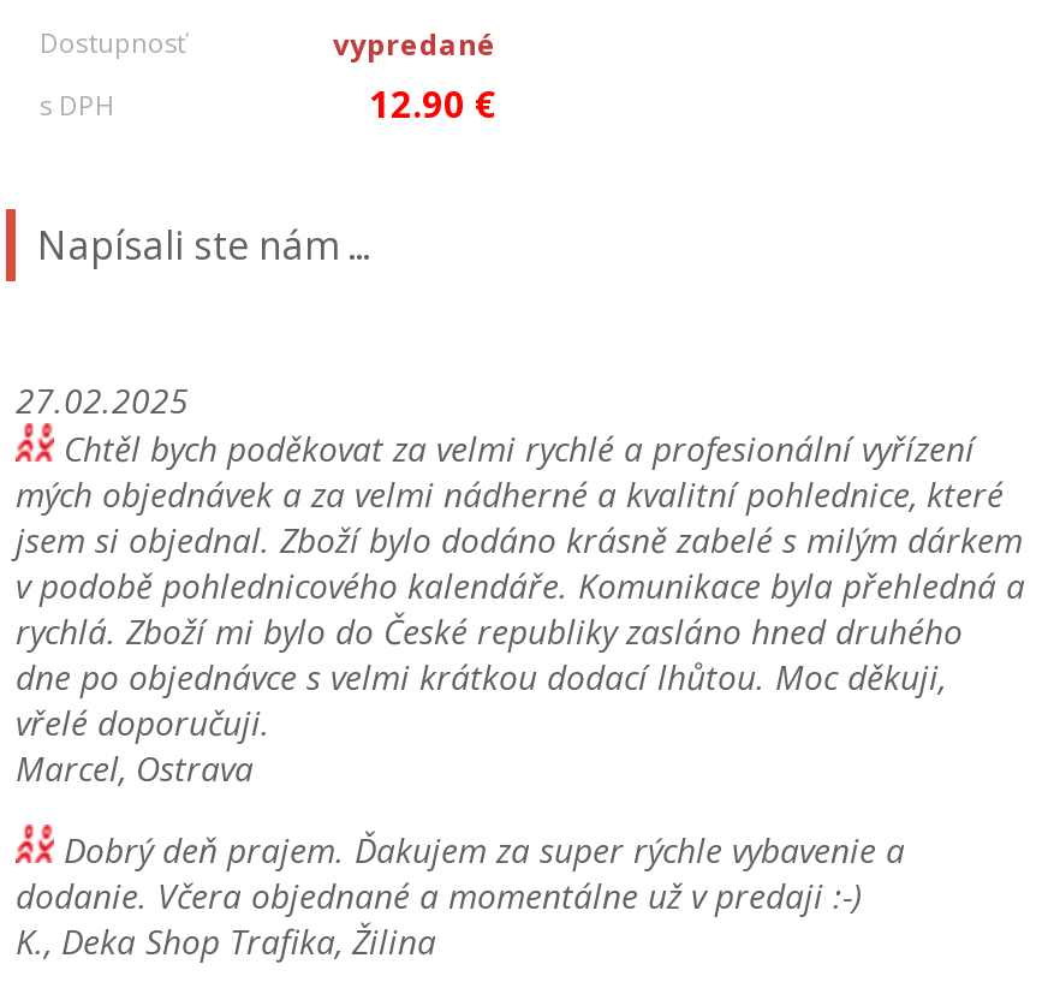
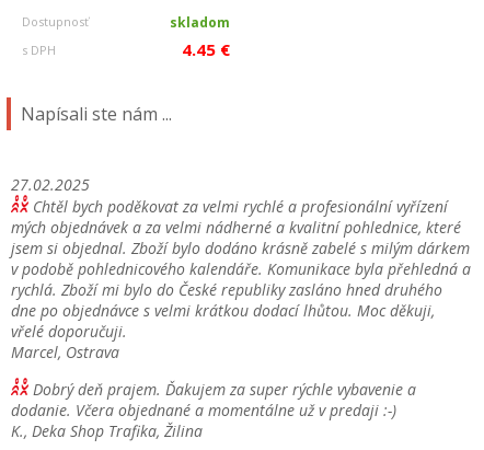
- vypredané
+ skladom

- 12.90 €
+ 4.45 €
